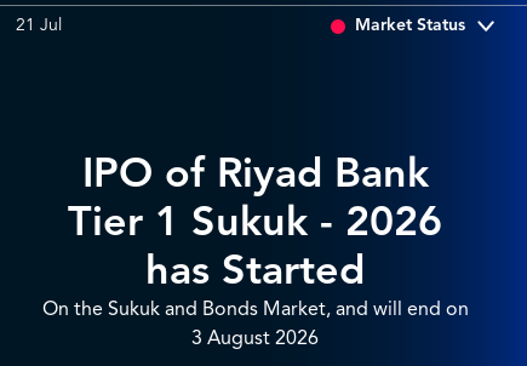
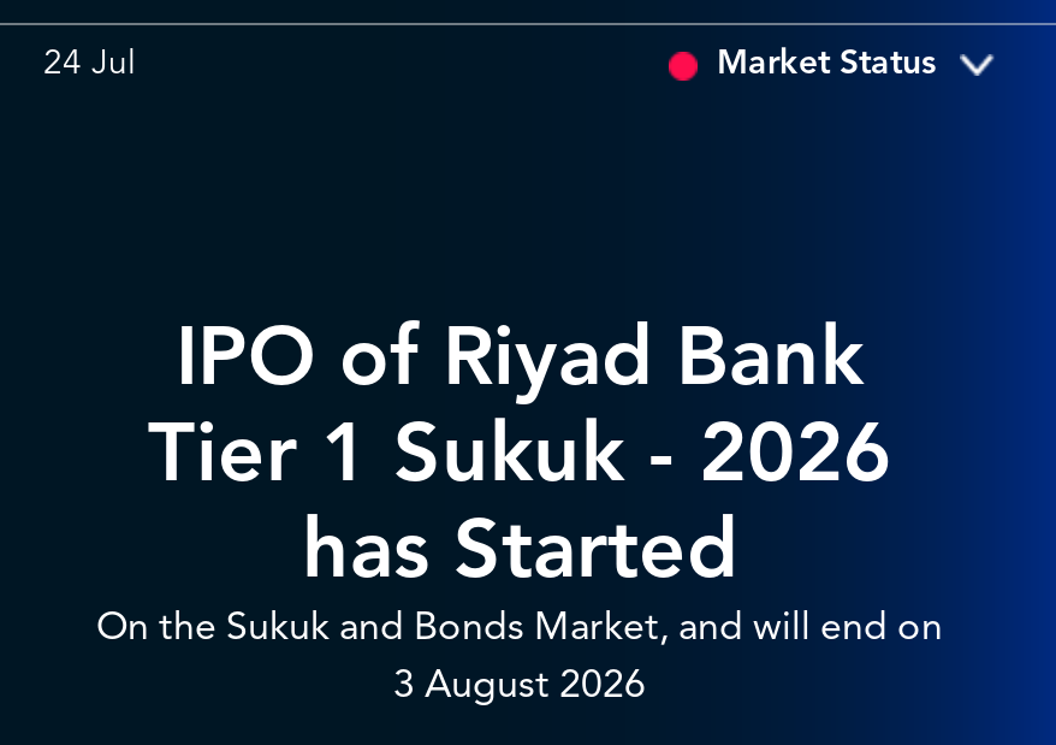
- 21 Jul
+ 24 Jul
